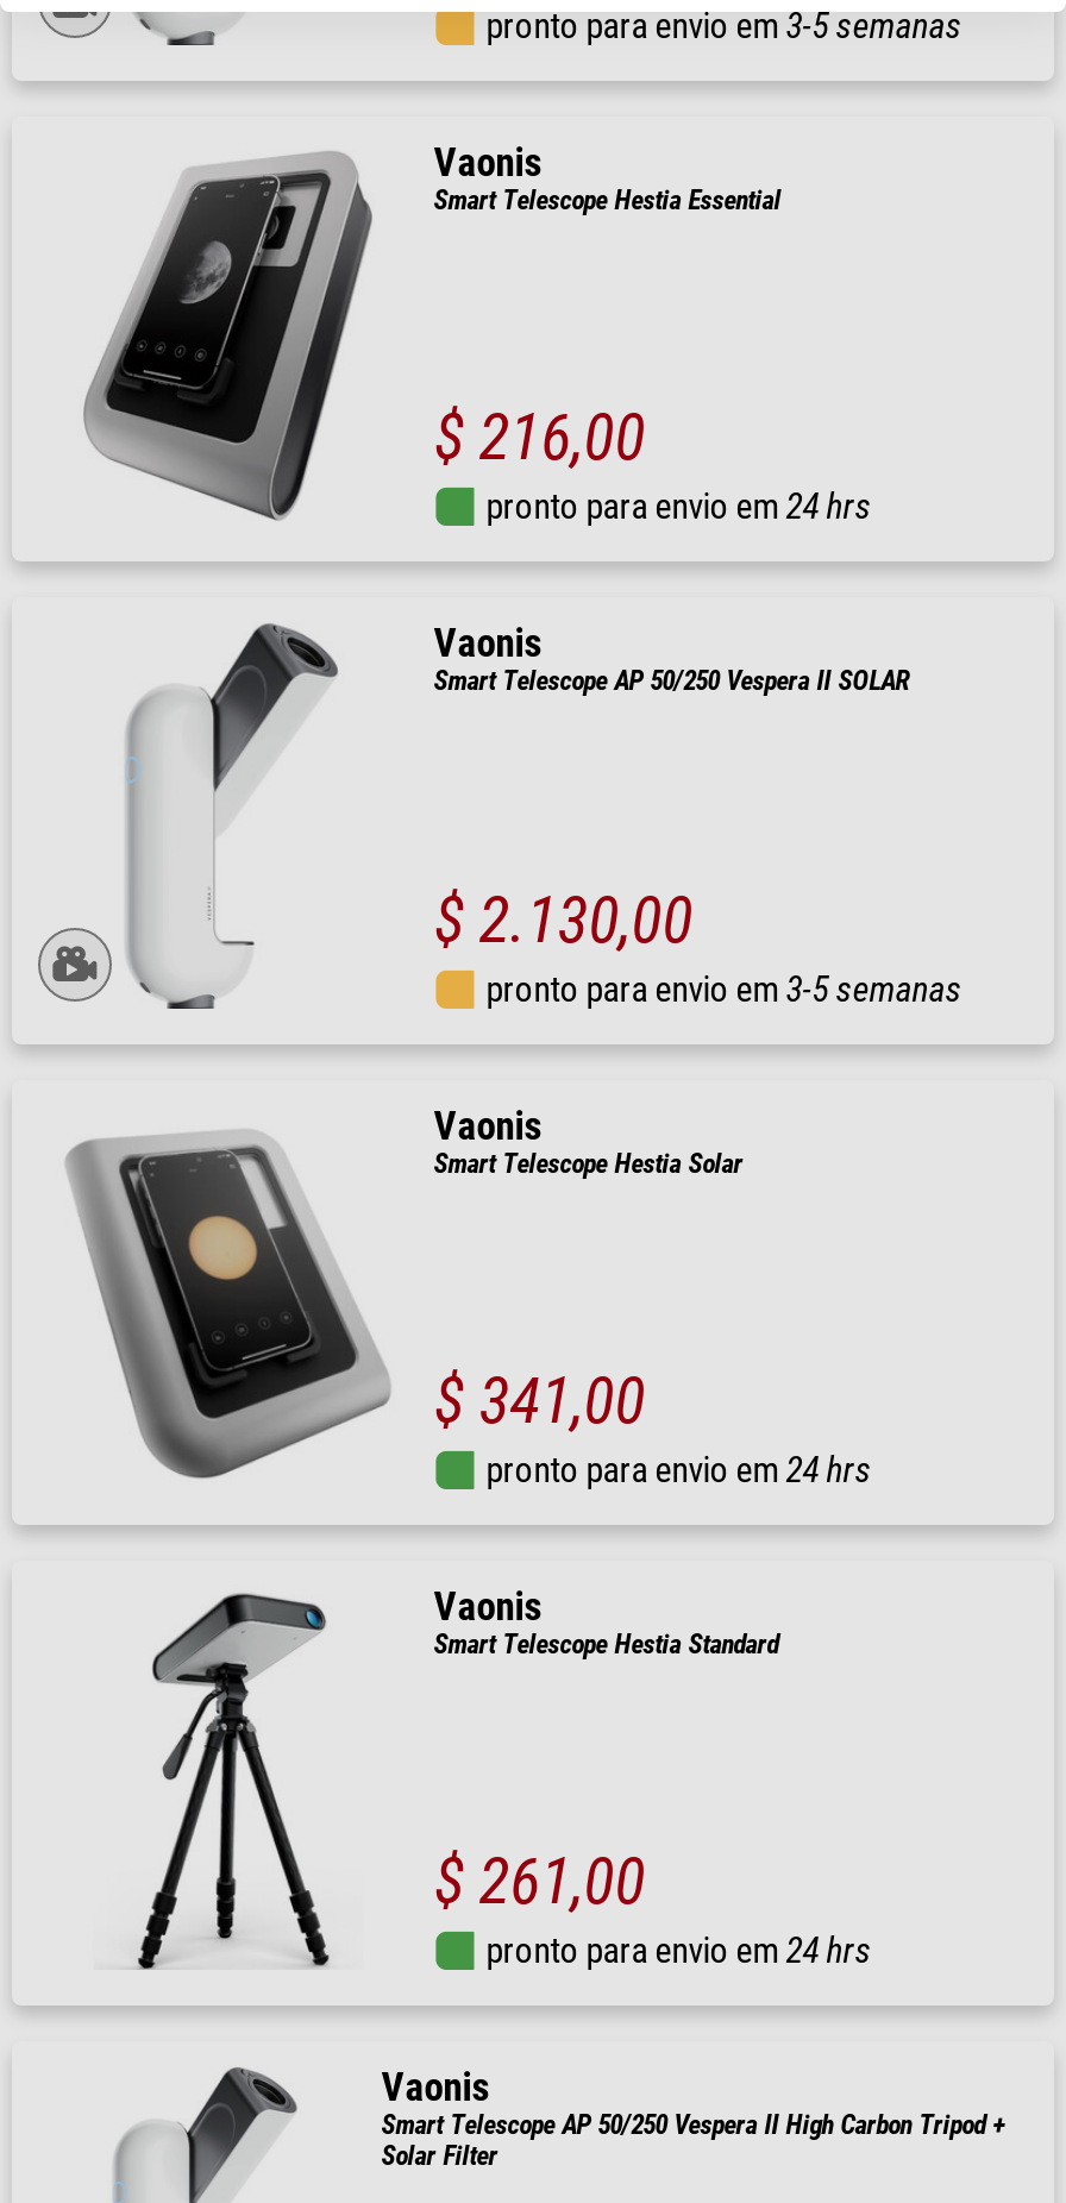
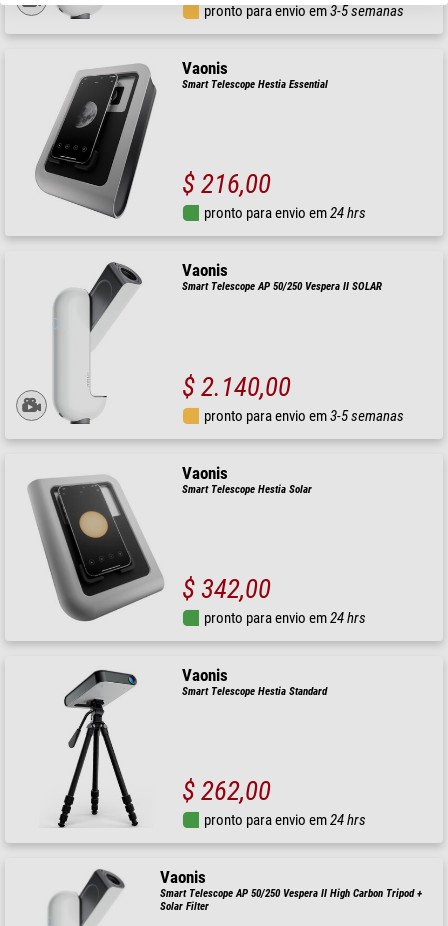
- $ 2.130,00
+ $ 2.140,00

- $ 341,00
+ $ 342,00

- $ 261,00
+ $ 262,00
